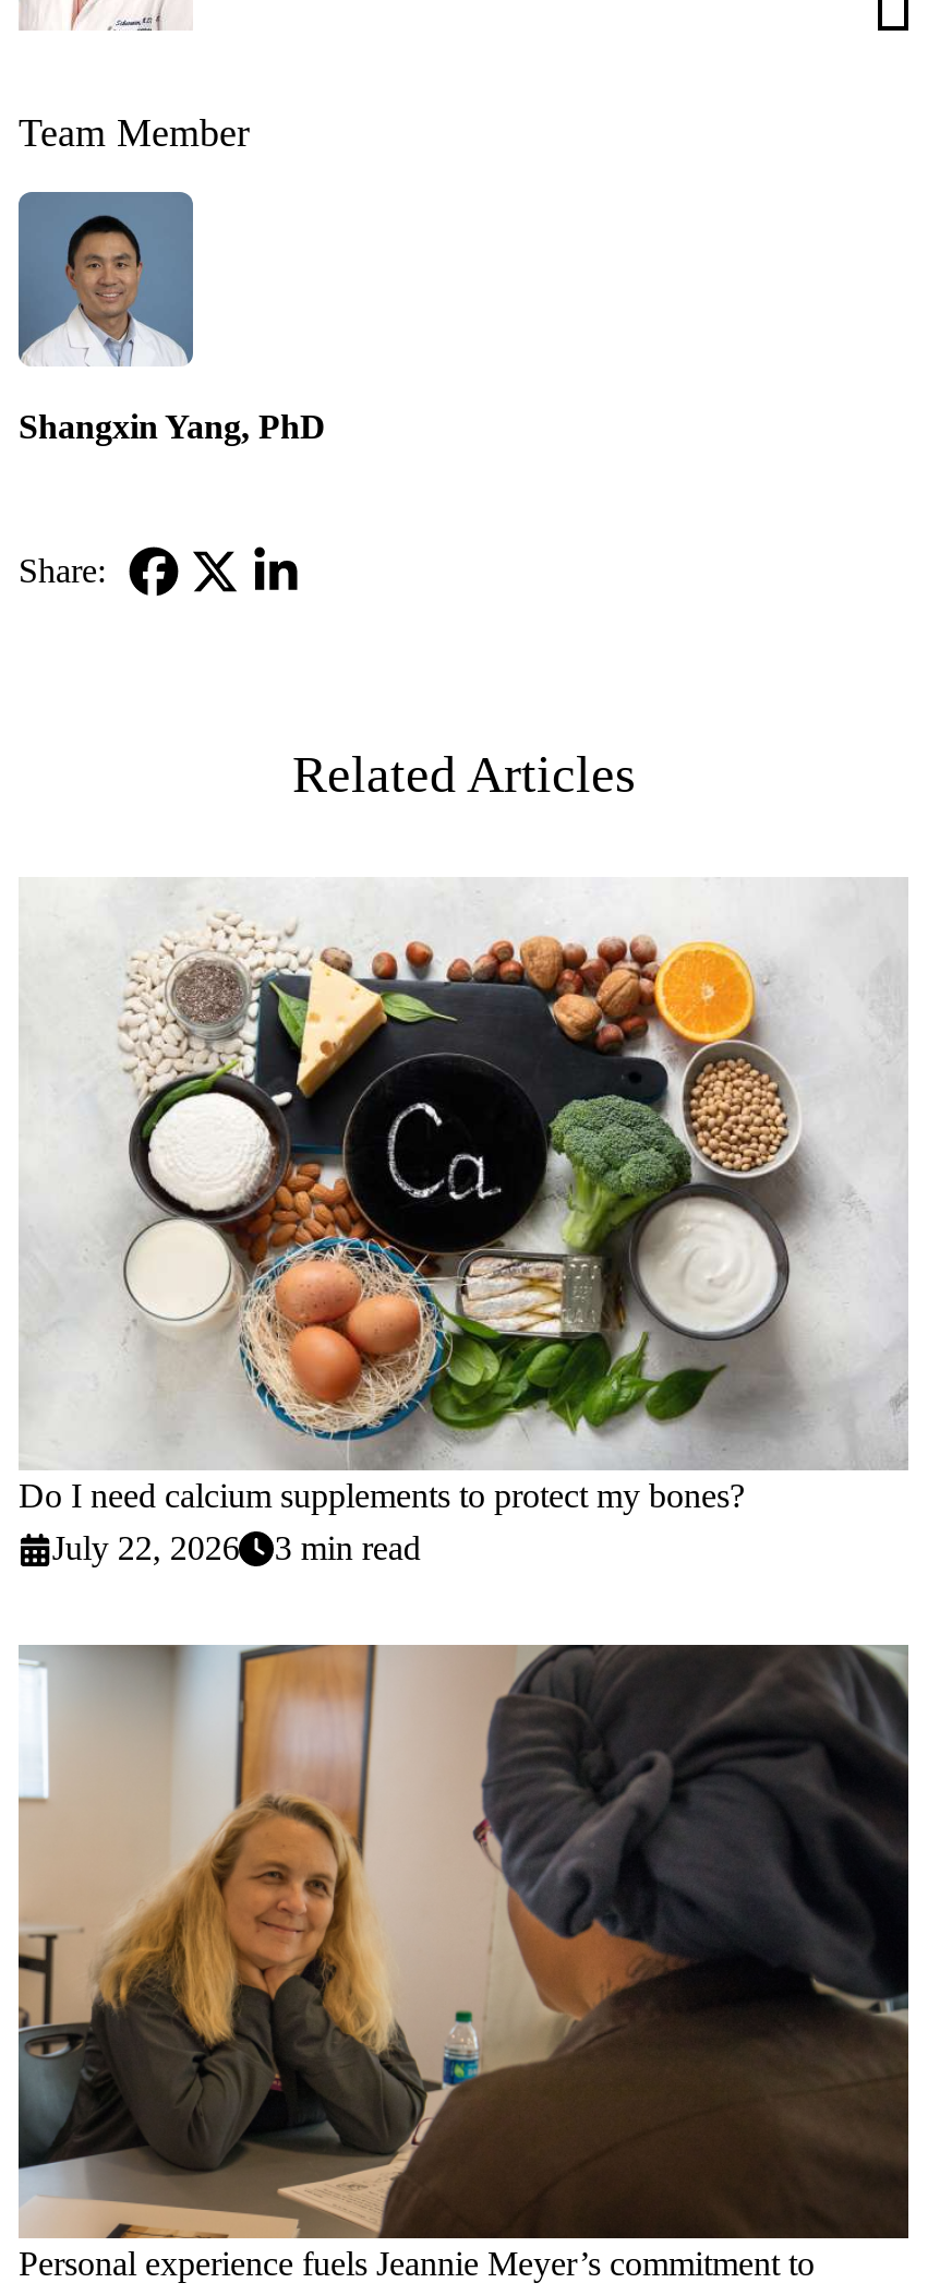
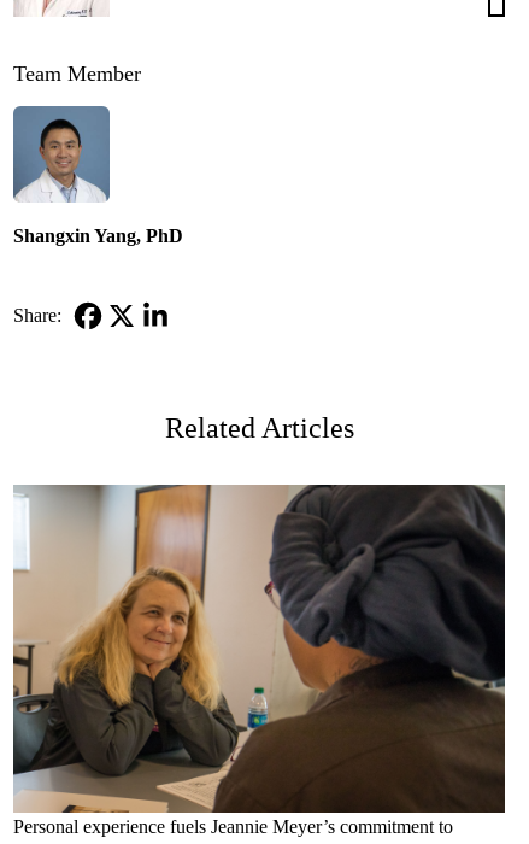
- [image]
- Do I need calcium supplements to protect my bones?
- July 22, 2026
- 3 min read
